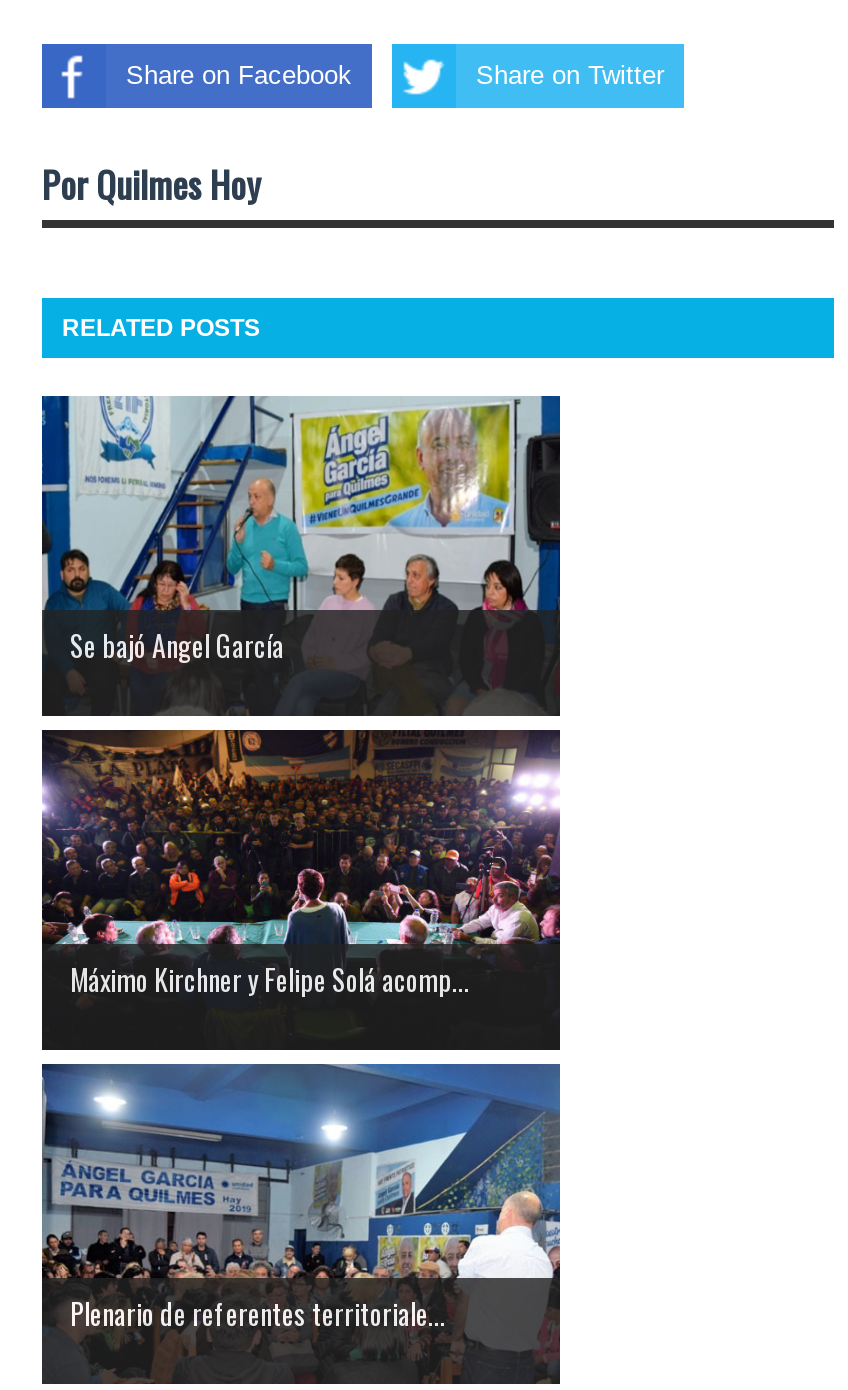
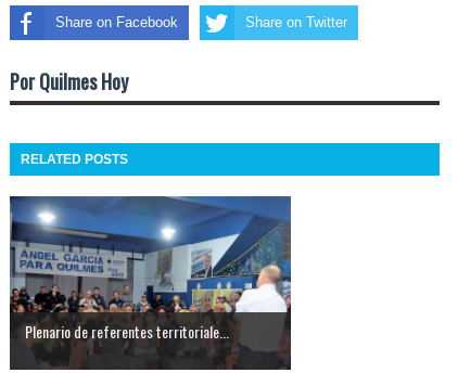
- [image]
- Se bajó Angel García

- [image]
- Máximo Kirchner y Felipe Solá acomp...
